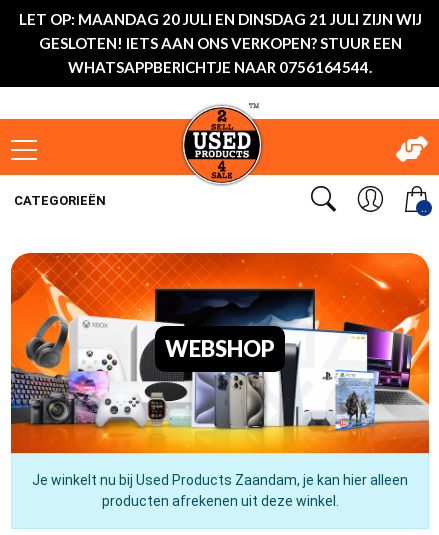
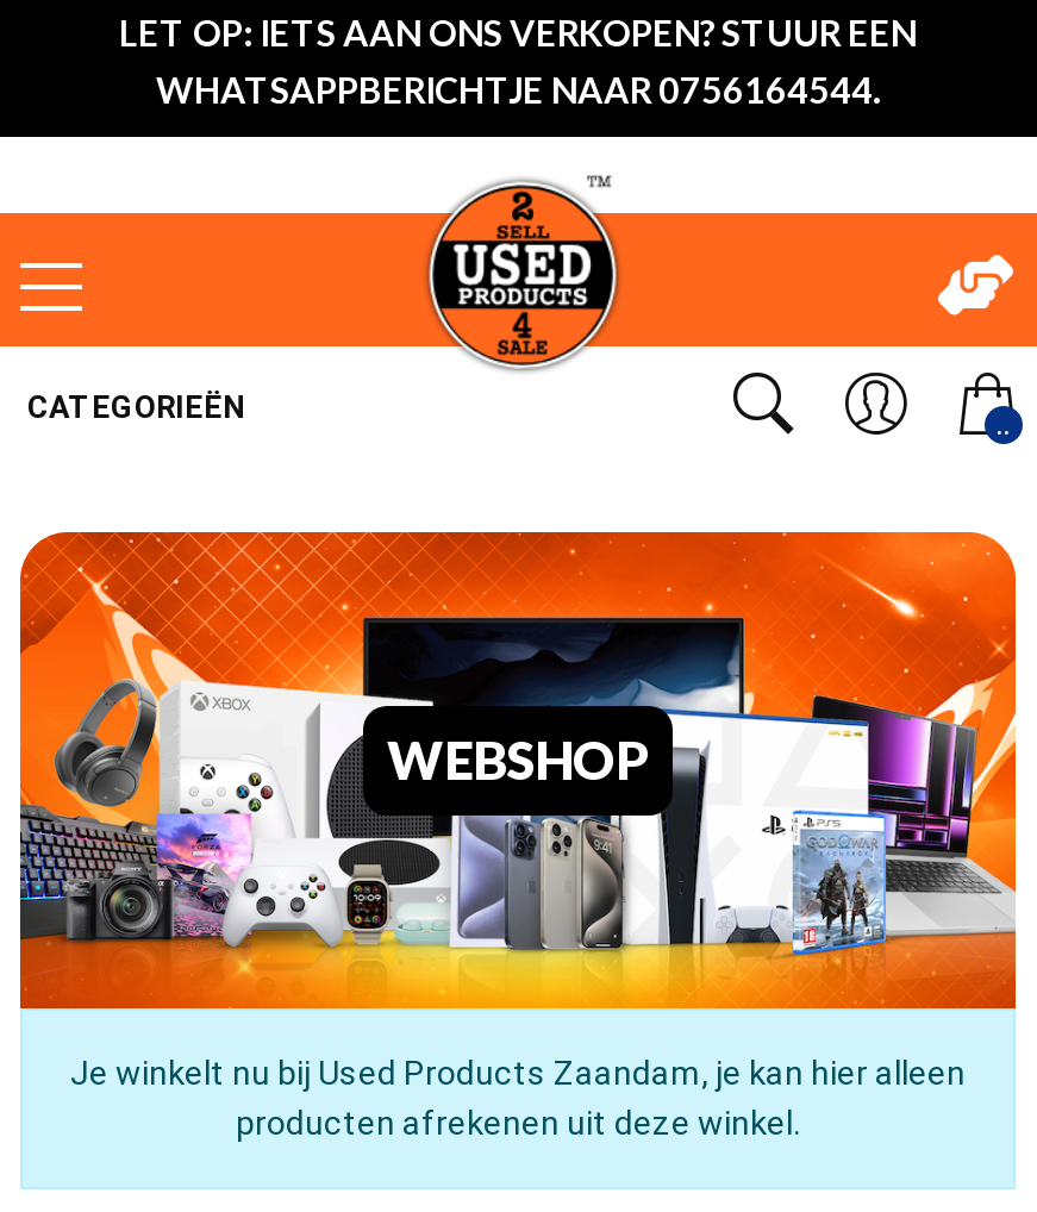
- LET OP: MAANDAG 20 JULI EN DINSDAG 21 JULI ZIJN WIJ
- GESLOTEN! IETS AAN ONS VERKOPEN? STUUR EEN
+ LET OP: IETS AAN ONS VERKOPEN? STUUR EEN
